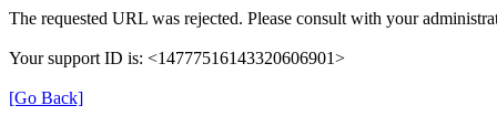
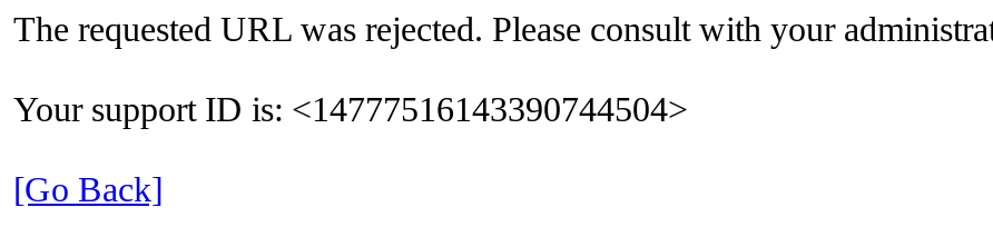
- Your support ID is: <14777516143320606901>
+ Your support ID is: <14777516143390744504>
